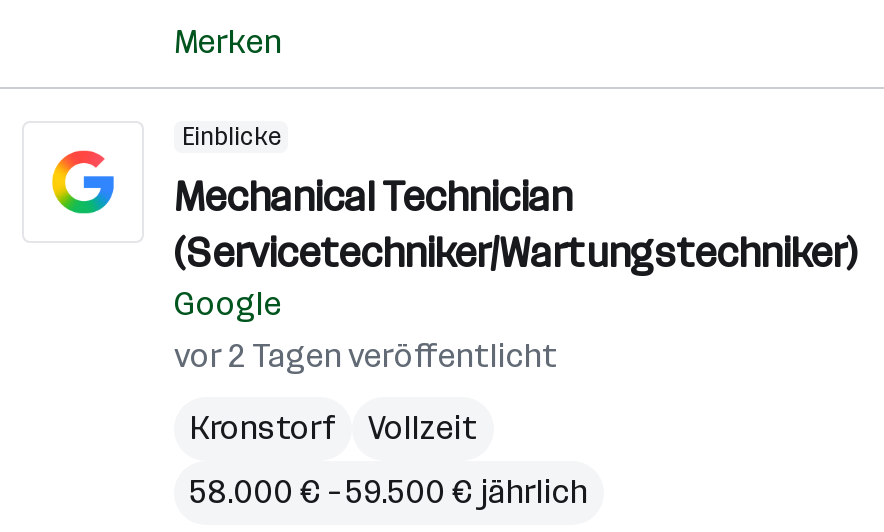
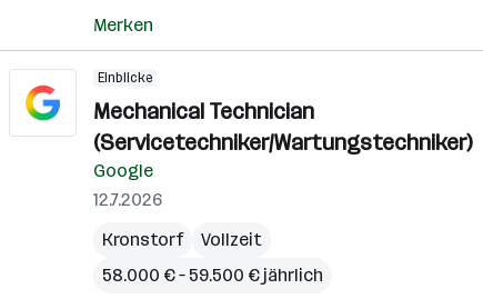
- vor 2 Tagen veröffentlicht
+ 12.7.2026
